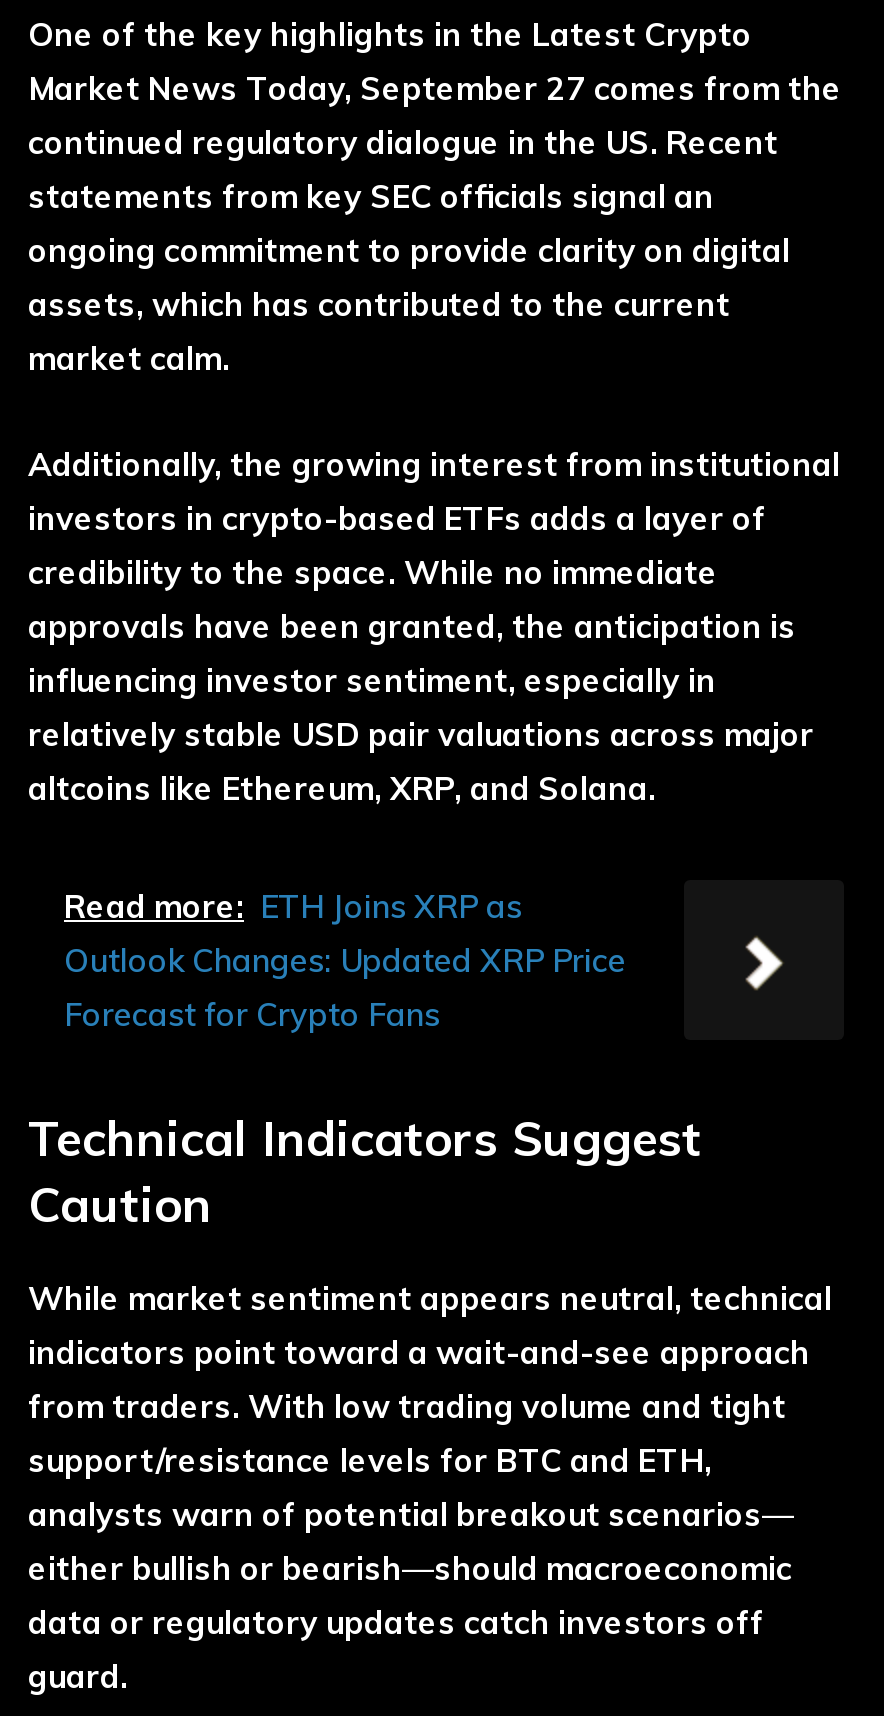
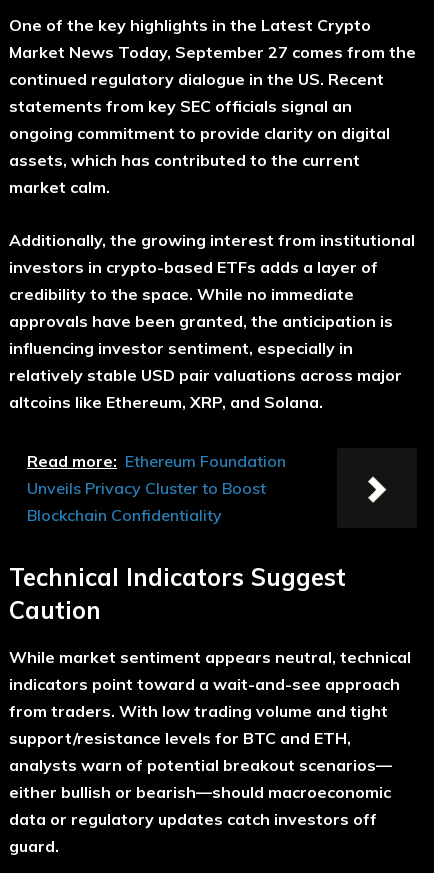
- Read more: ETH Joins XRP as
- Outlook Changes: Updated XRP Price
- Forecast for Crypto Fans
+ Read more: Ethereum Foundation
+ Unveils Privacy Cluster to Boost
+ Blockchain Confidentiality
